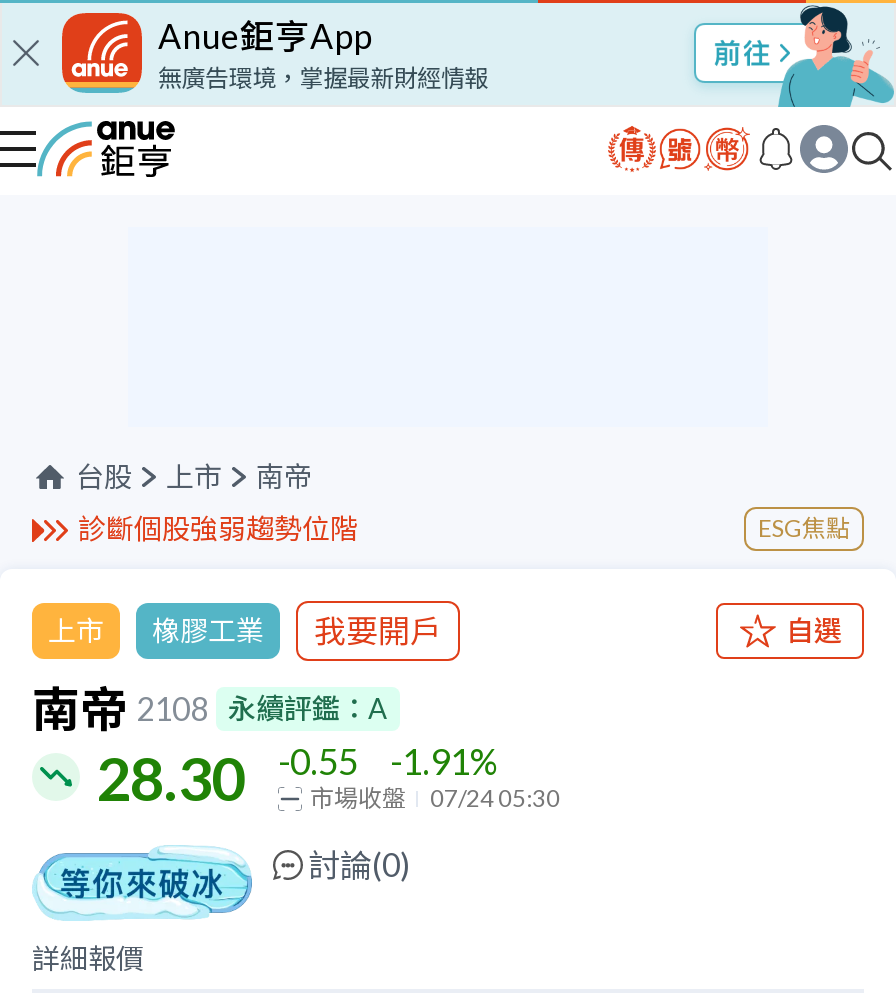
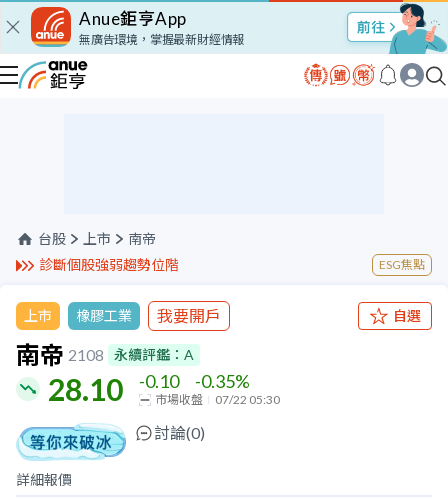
- 28.30
+ 28.10

- -0.55
+ -0.10

- -1.91%
+ -0.35%

- 市場收盤 07/24 05:30
+ 市場收盤 07/22 05:30
